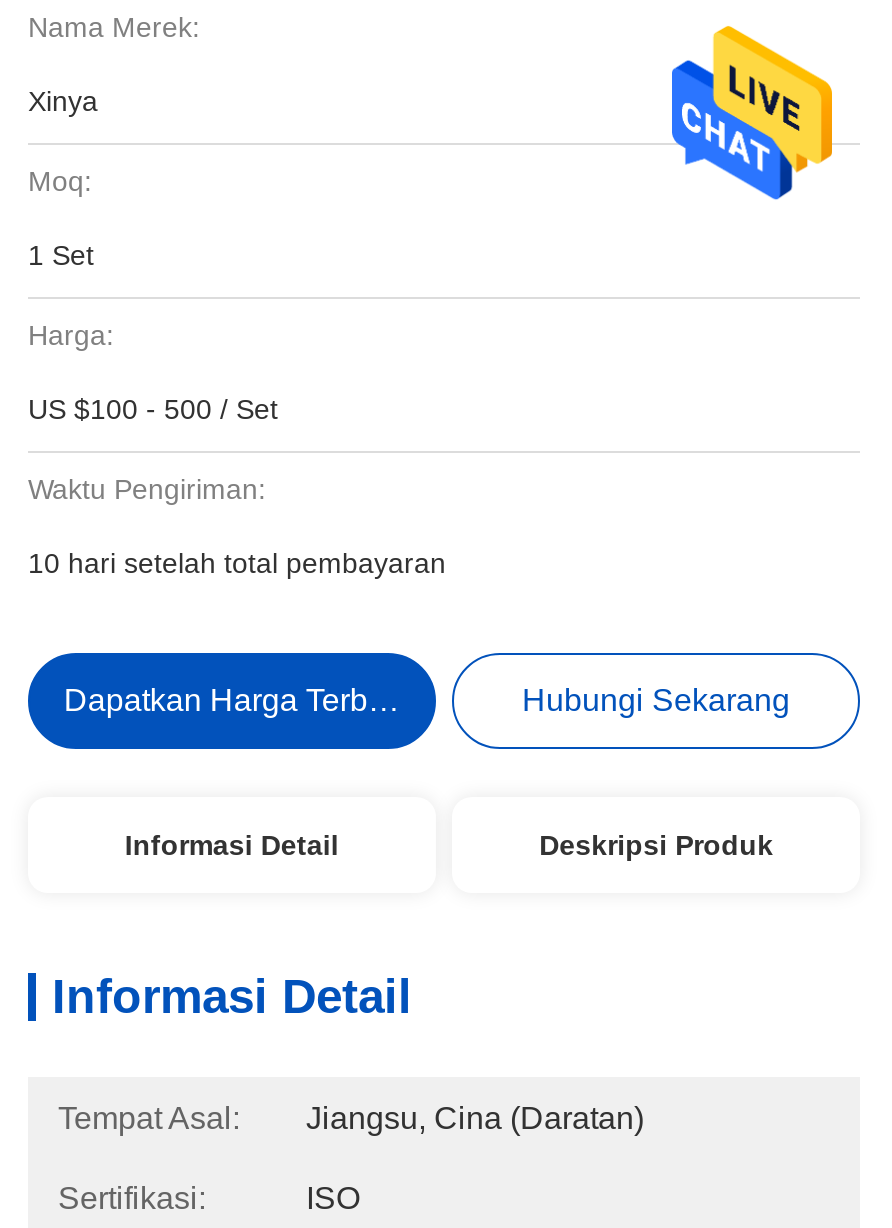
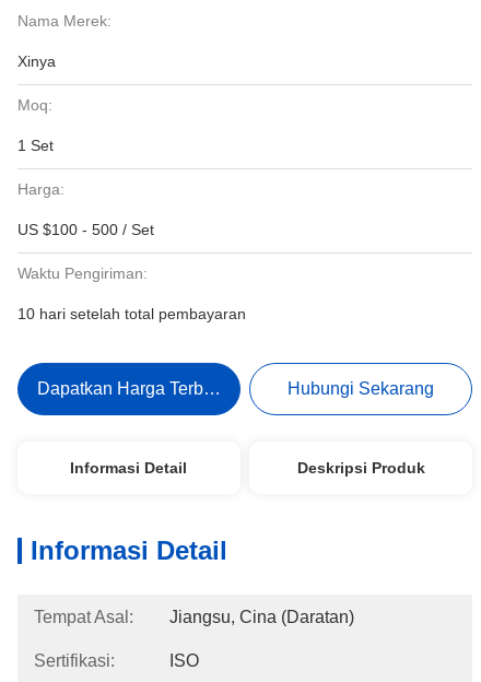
- [image]
